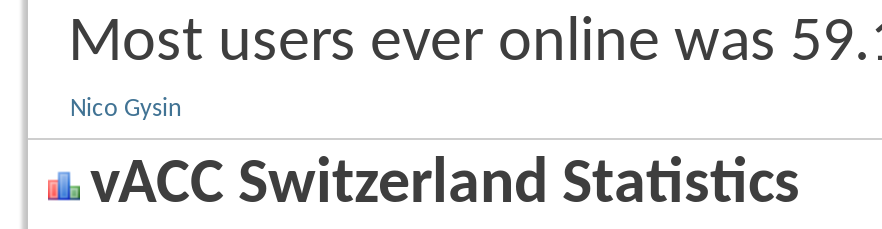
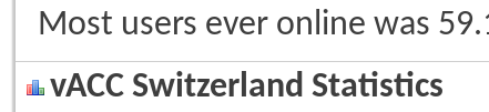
- Nico Gysin
